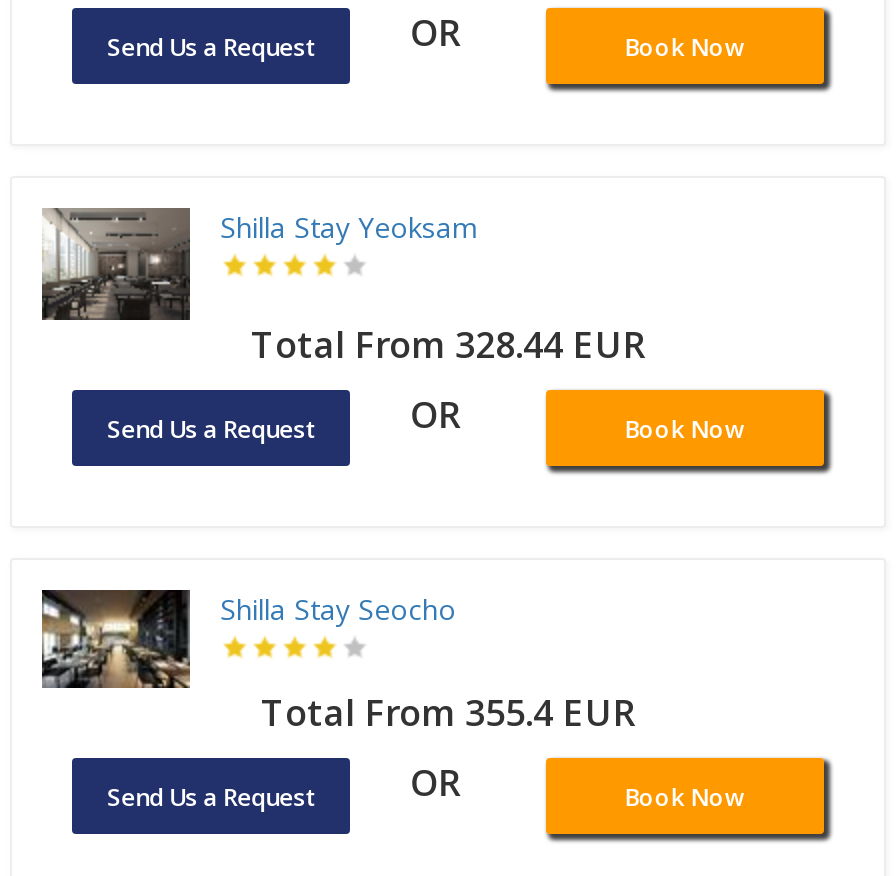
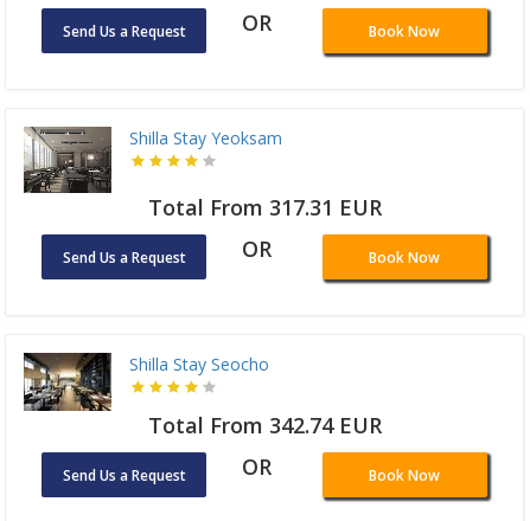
- Total From 328.44 EUR
+ Total From 317.31 EUR

- Total From 355.4 EUR
+ Total From 342.74 EUR
